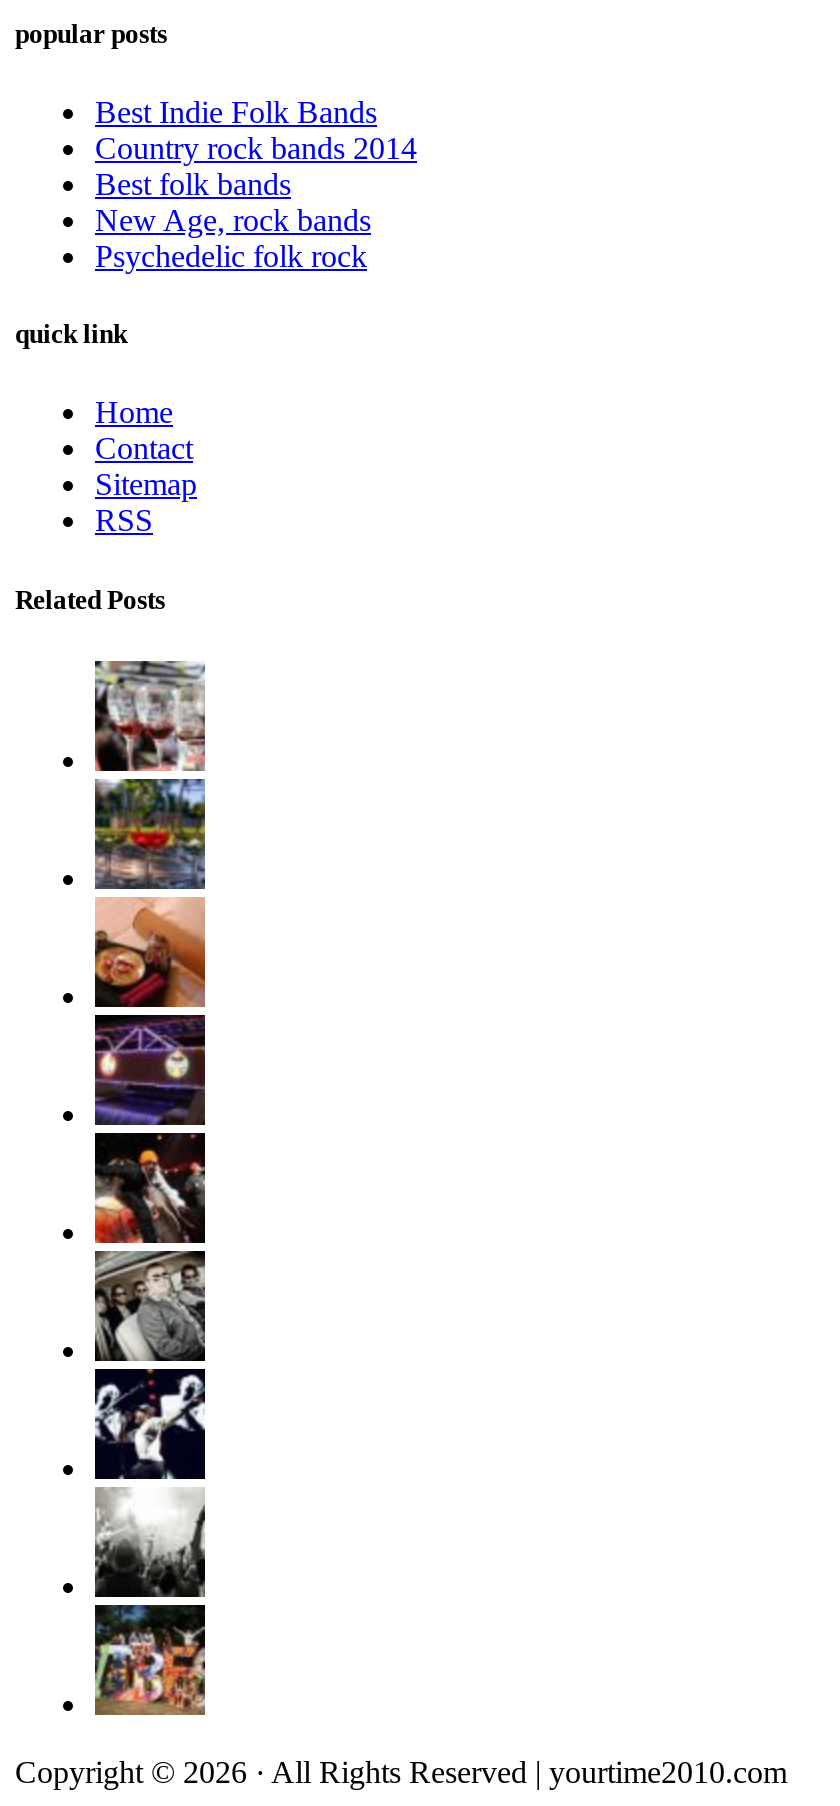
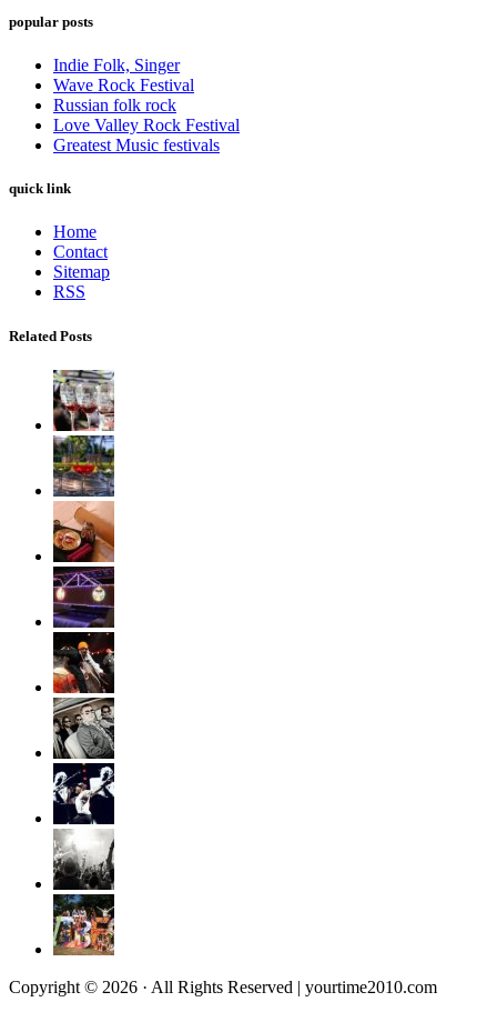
- Best Indie Folk Bands
- Country rock bands 2014
- Best folk bands
- New Age, rock bands
- Psychedelic folk rock
+ Indie Folk, Singer
+ Wave Rock Festival
+ Russian folk rock
+ Love Valley Rock Festival
+ Greatest Music festivals
